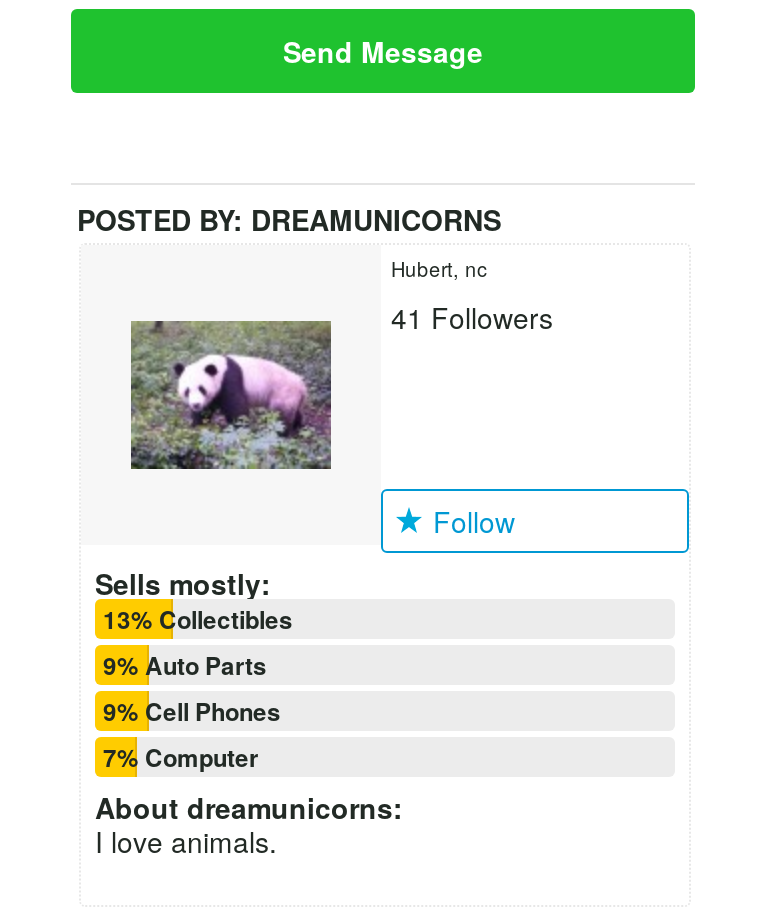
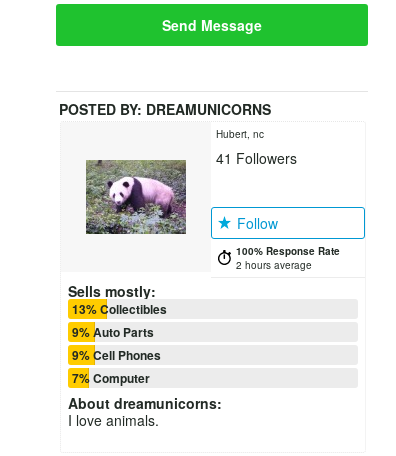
moved up: Follow

+ 100% Response Rate
+ 2 hours average
